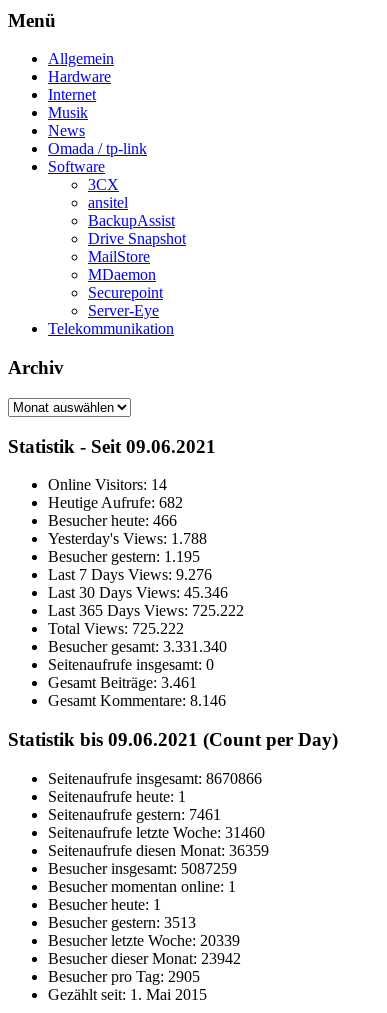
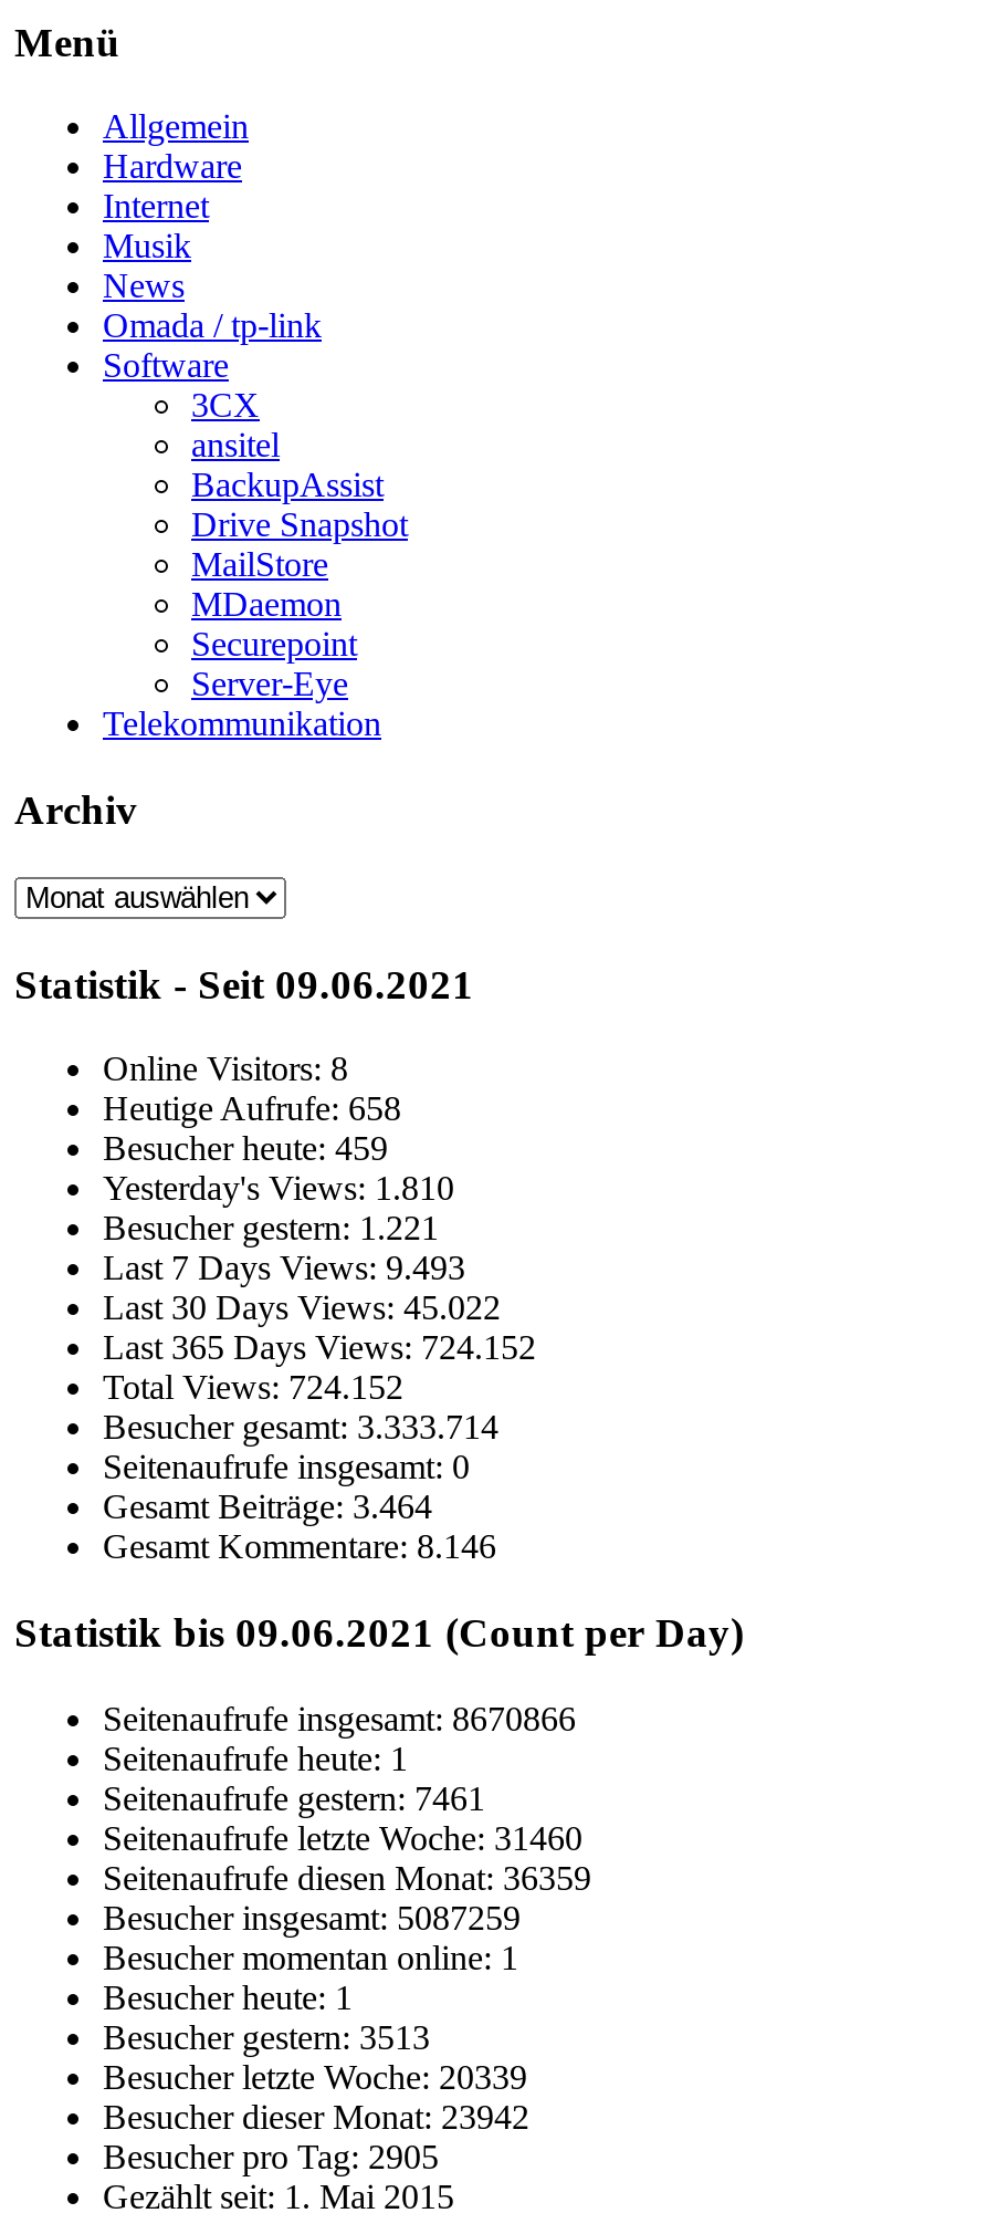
- Online Visitors: 14
+ Online Visitors: 8

- Heutige Aufrufe: 682
+ Heutige Aufrufe: 658

- Besucher heute: 466
+ Besucher heute: 459

- Yesterday's Views: 1.788
+ Yesterday's Views: 1.810

- Besucher gestern: 1.195
+ Besucher gestern: 1.221

- Last 7 Days Views: 9.276
+ Last 7 Days Views: 9.493

- Last 30 Days Views: 45.346
+ Last 30 Days Views: 45.022

- Last 365 Days Views: 725.222
+ Last 365 Days Views: 724.152

- Total Views: 725.222
+ Total Views: 724.152

- Besucher gesamt: 3.331.340
+ Besucher gesamt: 3.333.714

- Gesamt Beiträge:3.461
+ Gesamt Beiträge:3.464
